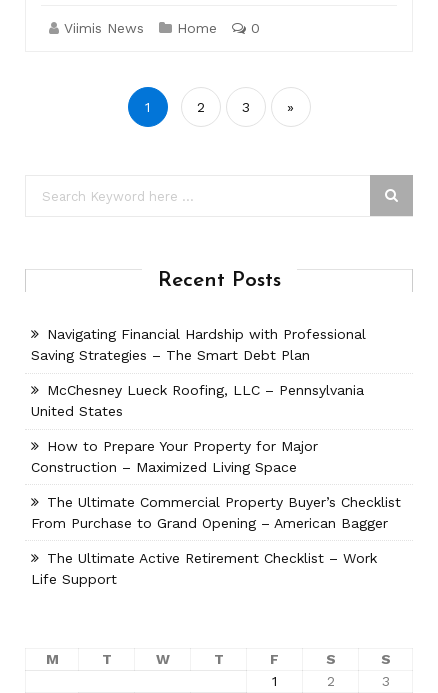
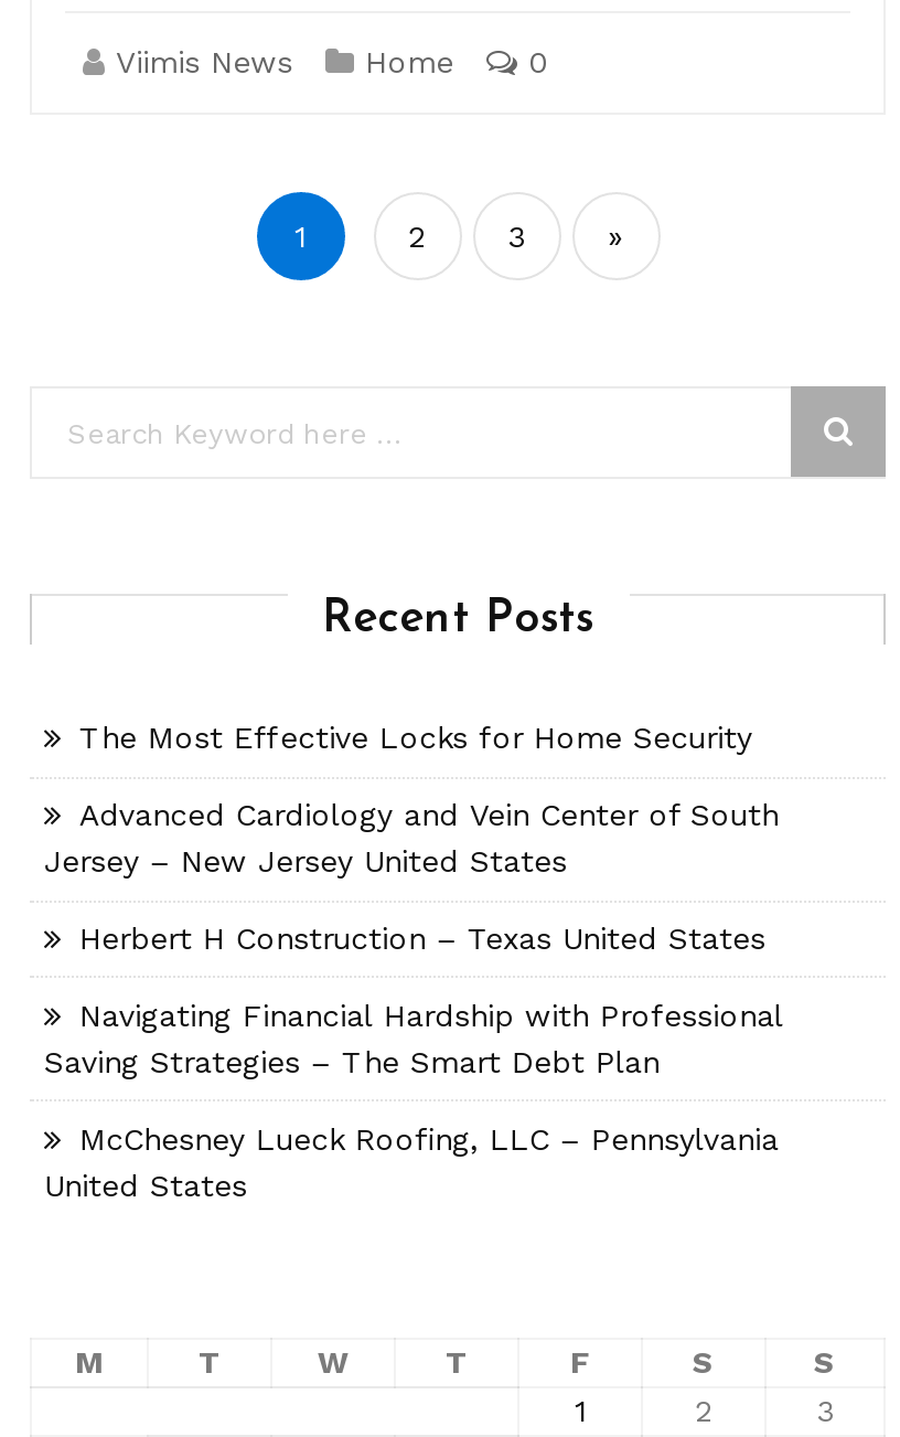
+ The Most Effective Locks for Home Security
+ Advanced Cardiology and Vein Center of South
+ Jersey – New Jersey United States
+ Herbert H Construction – Texas United States

moved down: Navigating Financial Hardship with Professional | Saving Strategies – The Smart Debt Plan | McChesney Lueck Roofing, LLC – Pennsylvania | United States

- How to Prepare Your Property for Major
- Construction – Maximized Living Space
- The Ultimate Commercial Property Buyer’s Checklist
- From Purchase to Grand Opening – American Bagger
- The Ultimate Active Retirement Checklist – Work
- Life Support
